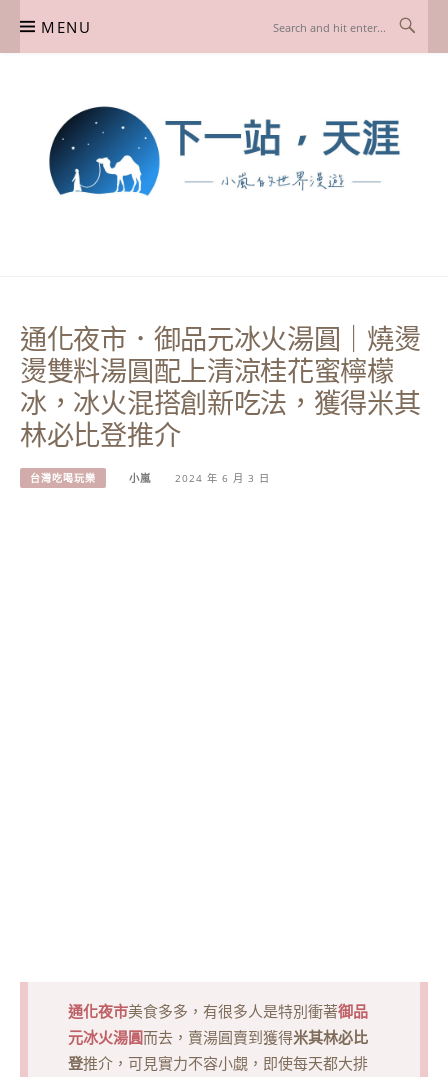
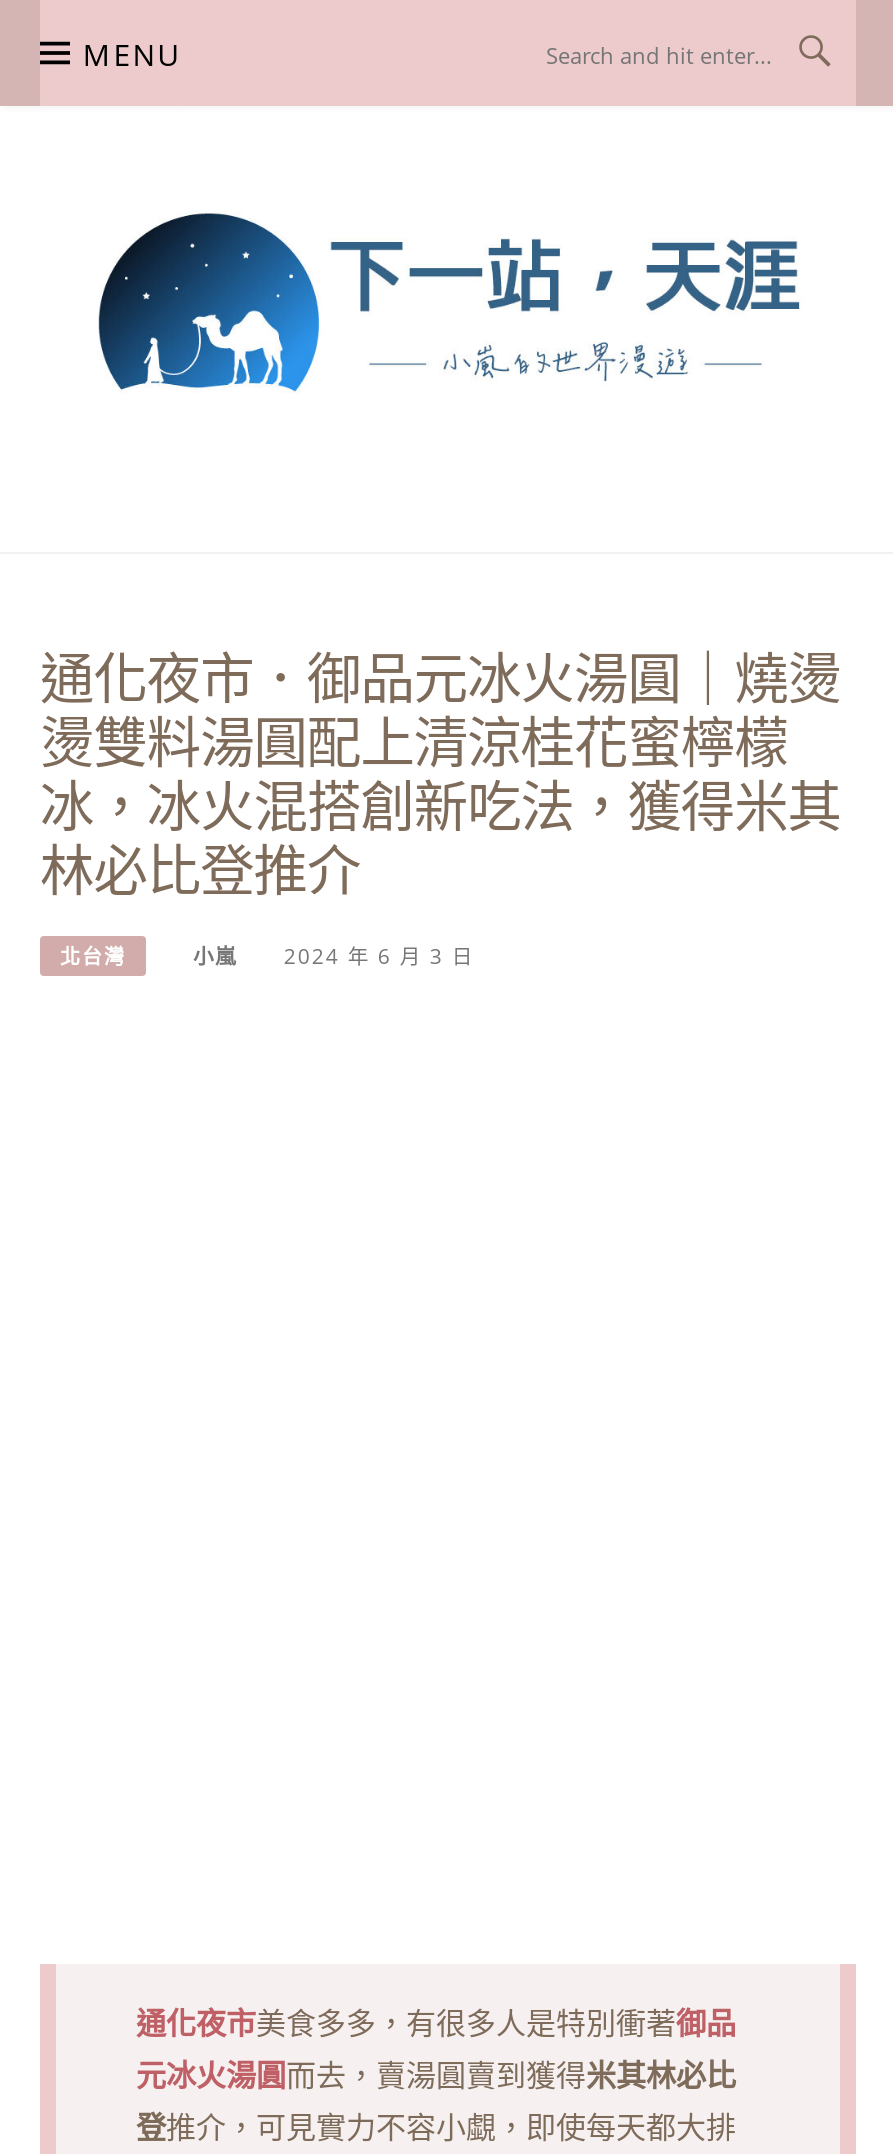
- 台灣吃喝玩樂
+ 北台灣
